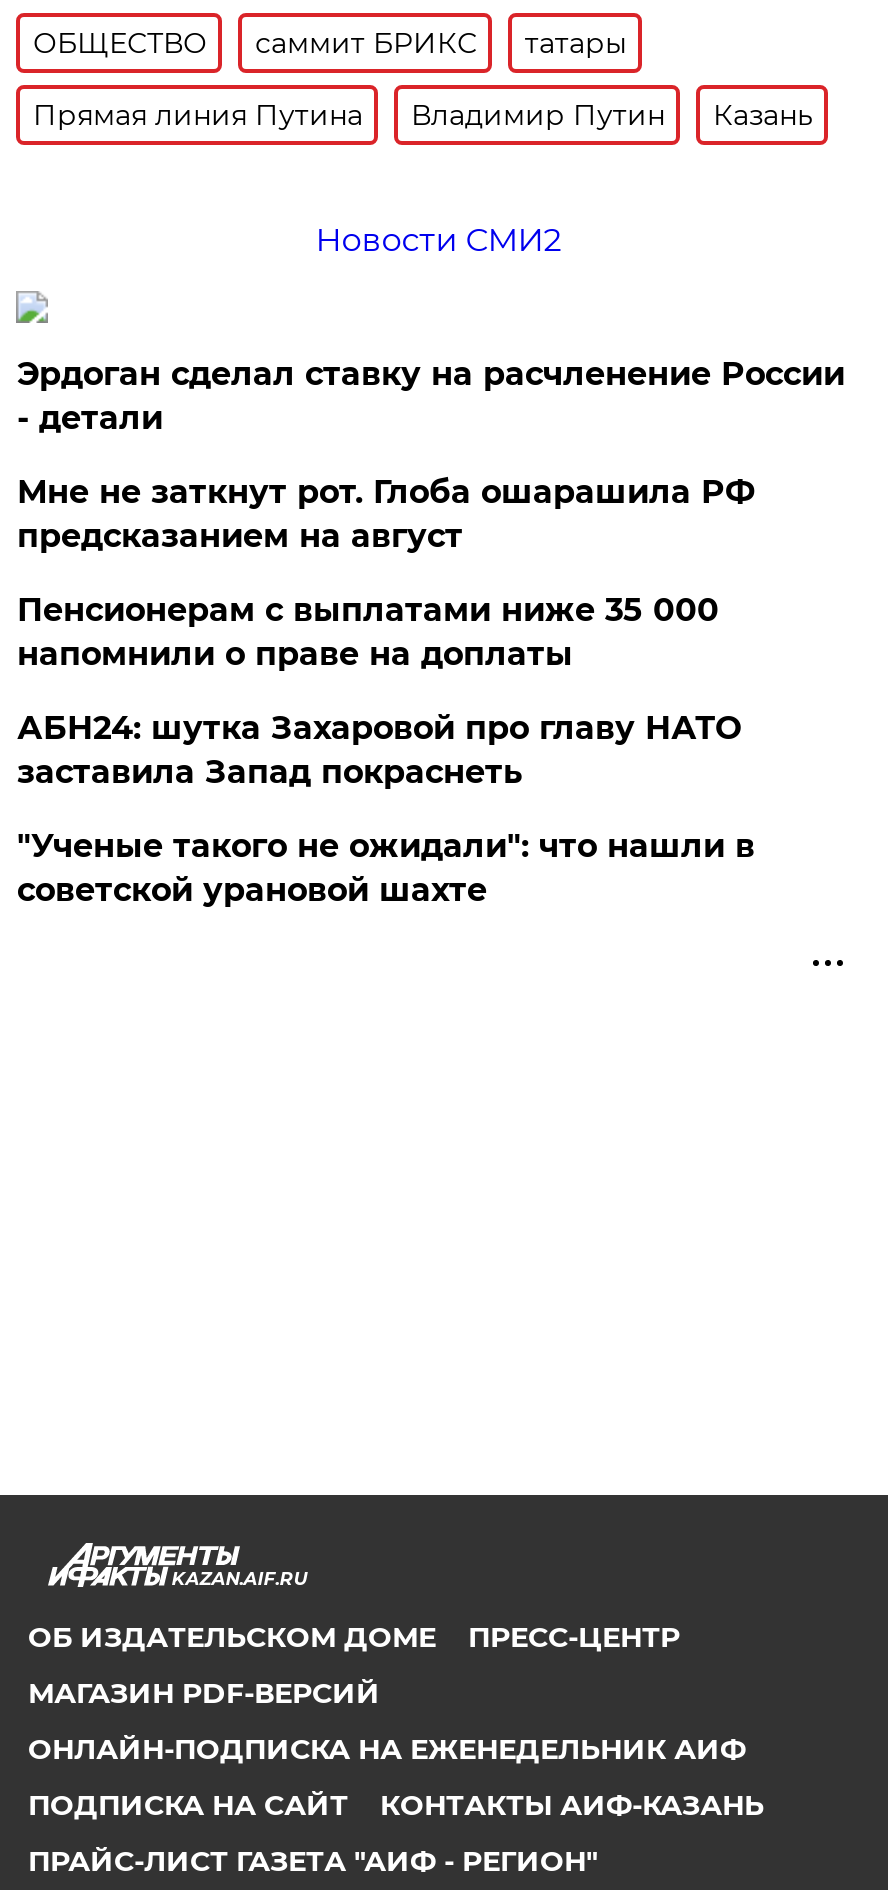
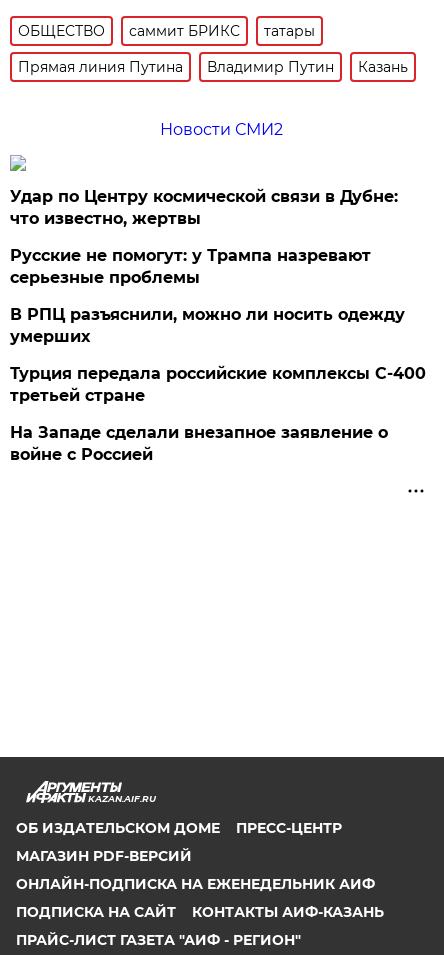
- Эрдоган сделал ставку на расчленение России
- - детали
+ Удар по Центру космической связи в Дубне:
+ что известно, жертвы

- Мне не заткнут рот. Глоба ошарашила РФ
- предсказанием на август
+ Русские не помогут: у Трампа назревают
+ серьезные проблемы

- Пенсионерам с выплатами ниже 35 000
- напомнили о праве на доплаты
+ В РПЦ разъяснили, можно ли носить одежду
+ умерших

- АБН24: шутка Захаровой про главу НАТО
- заставила Запад покраснеть
+ Турция передала российские комплексы С-400
+ третьей стране

- "Ученые такого не ожидали": что нашли в
- советской урановой шахте
+ На Западе сделали внезапное заявление о
+ войне с Россией
